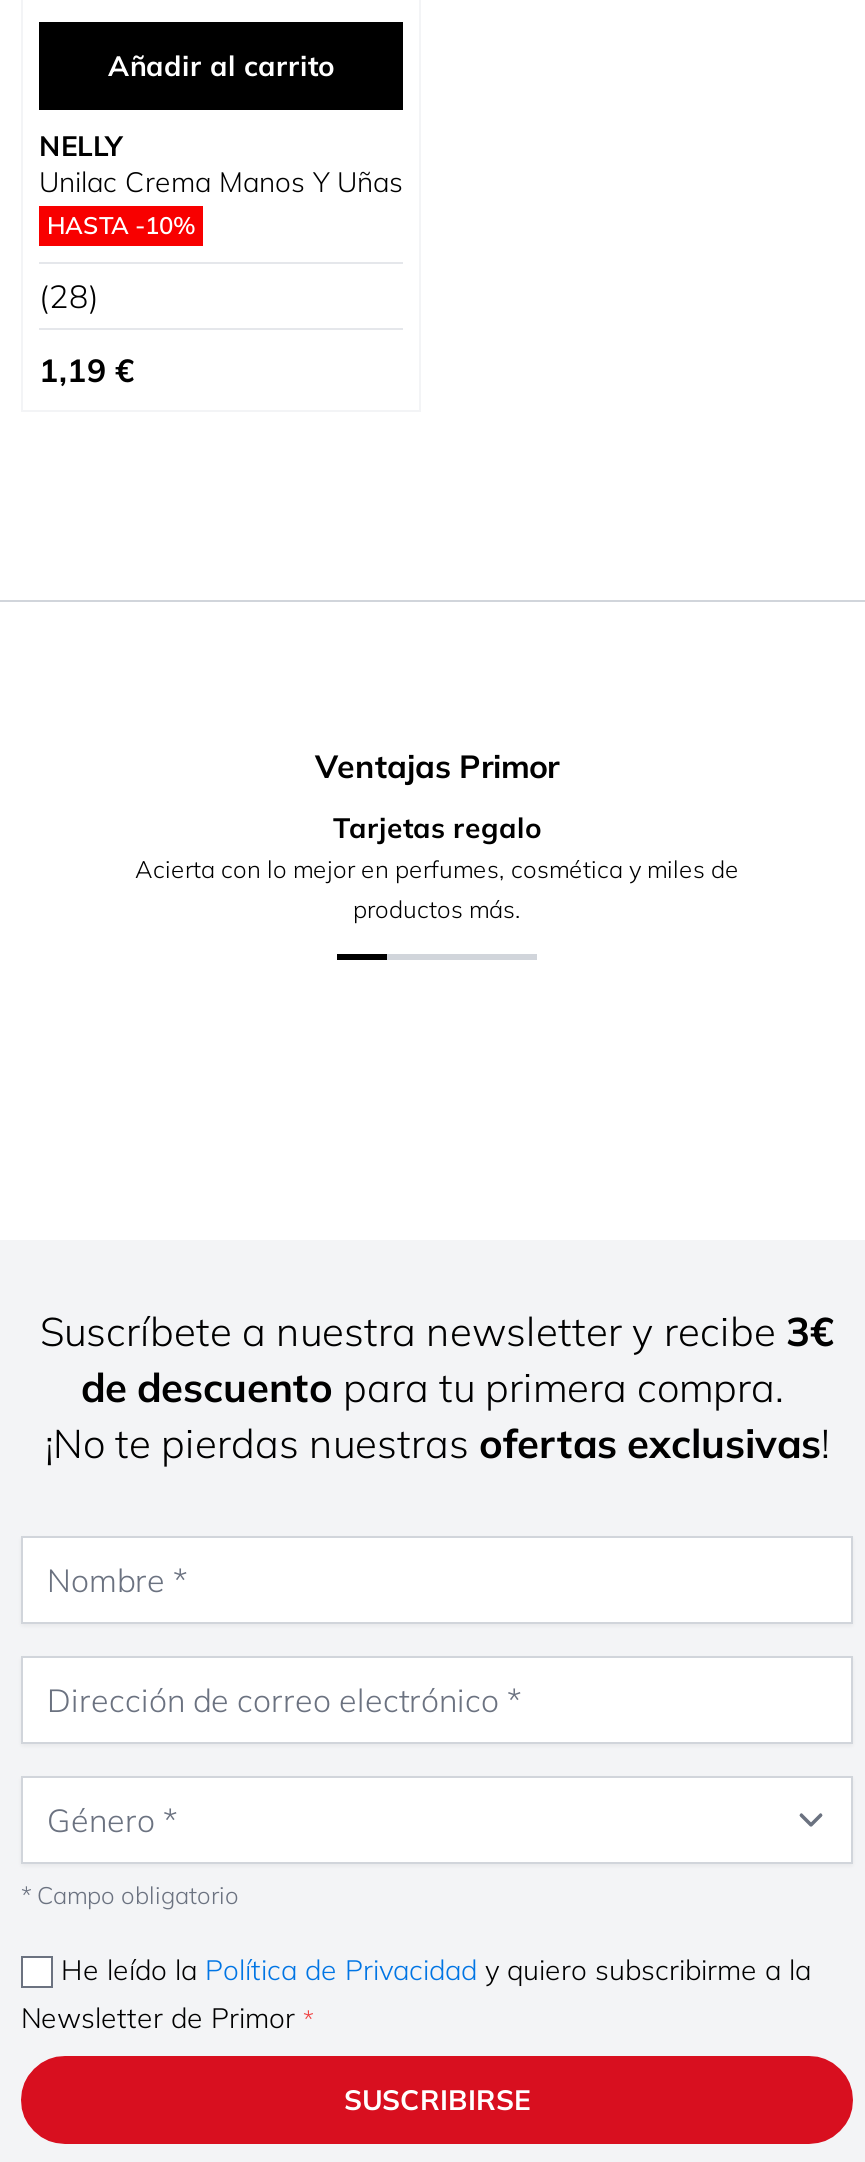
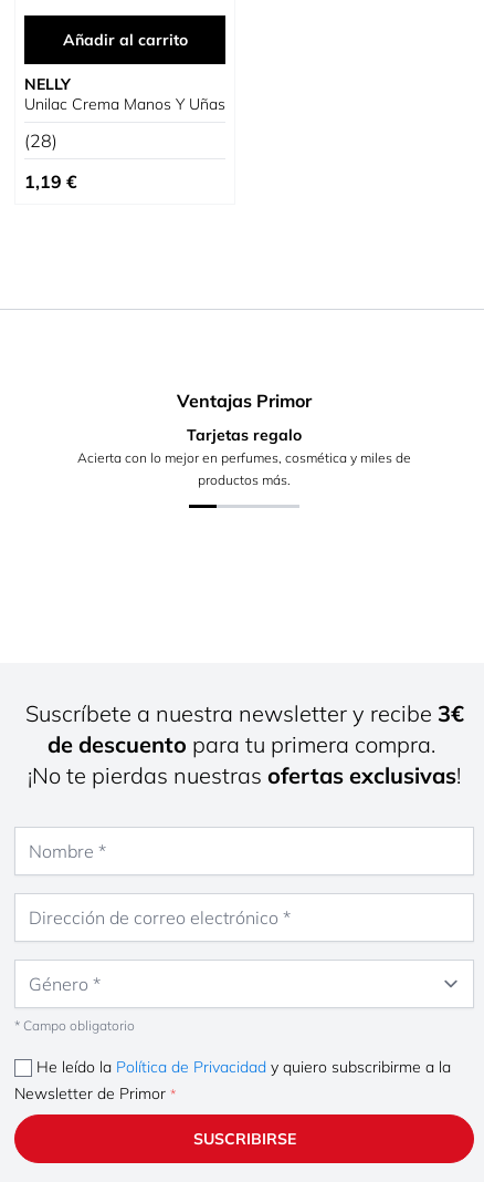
- HASTA -10%
